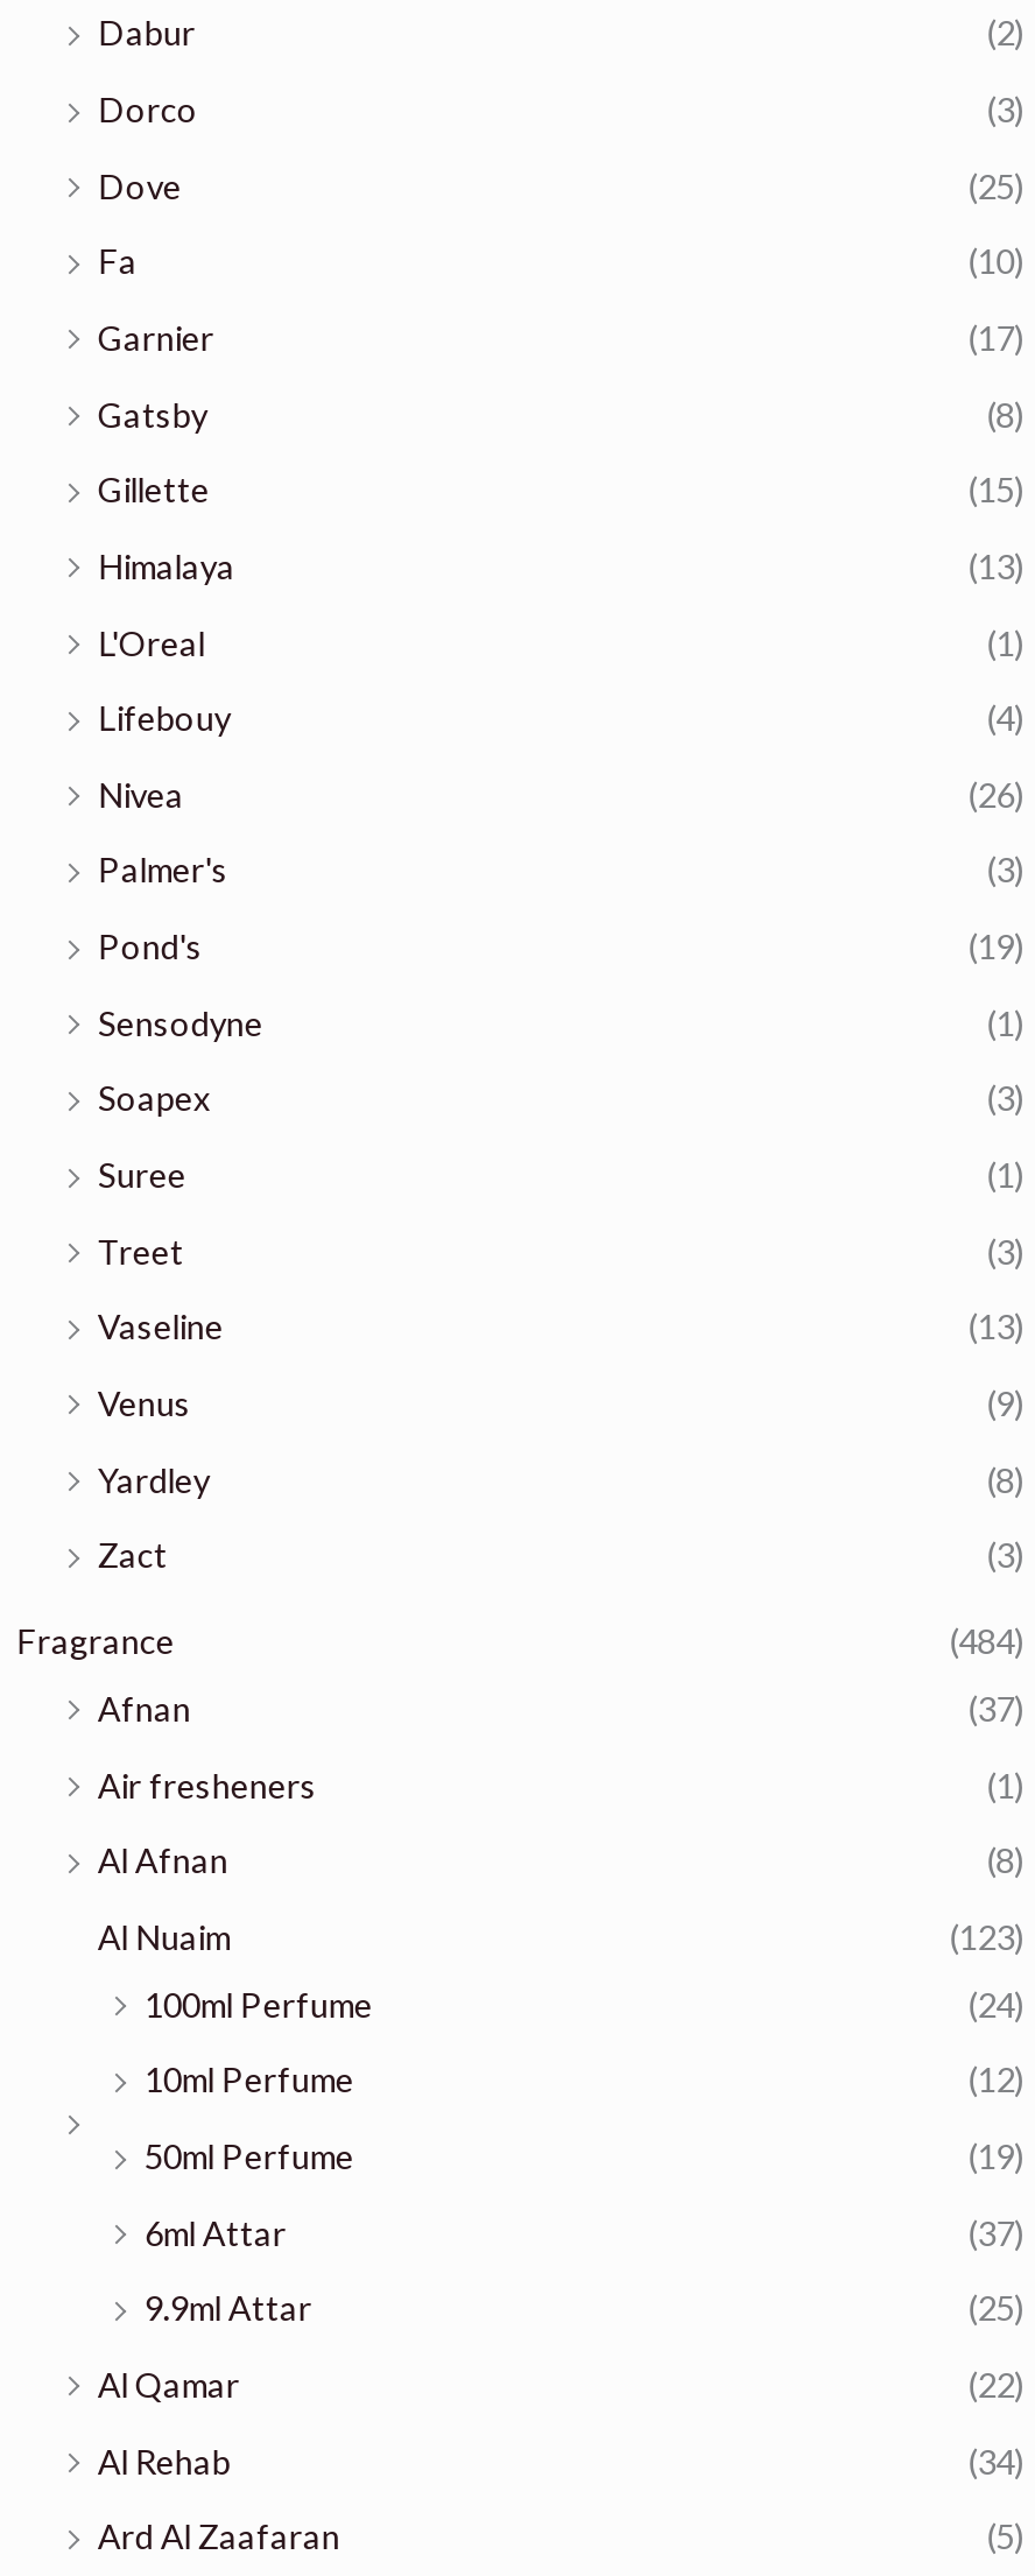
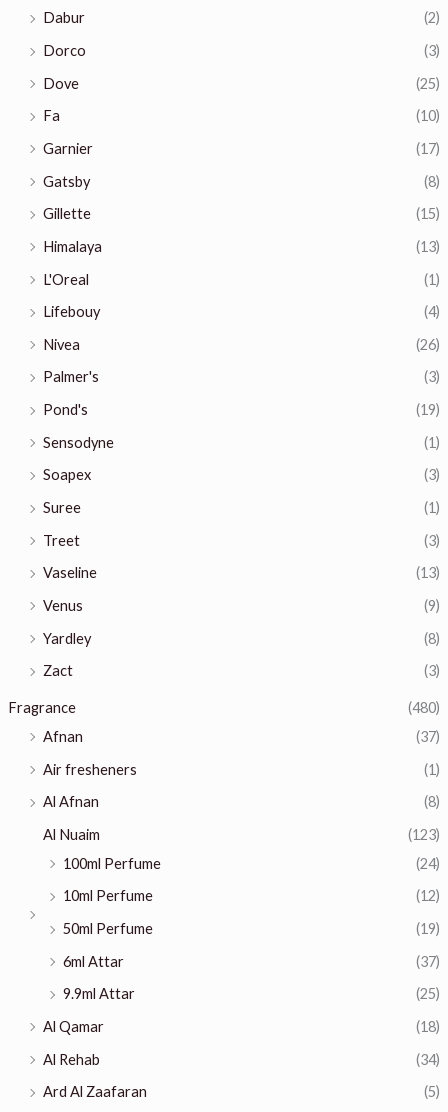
- (484)
+ (480)

- (22)
+ (18)
